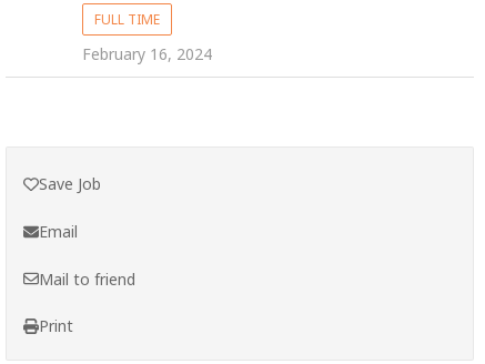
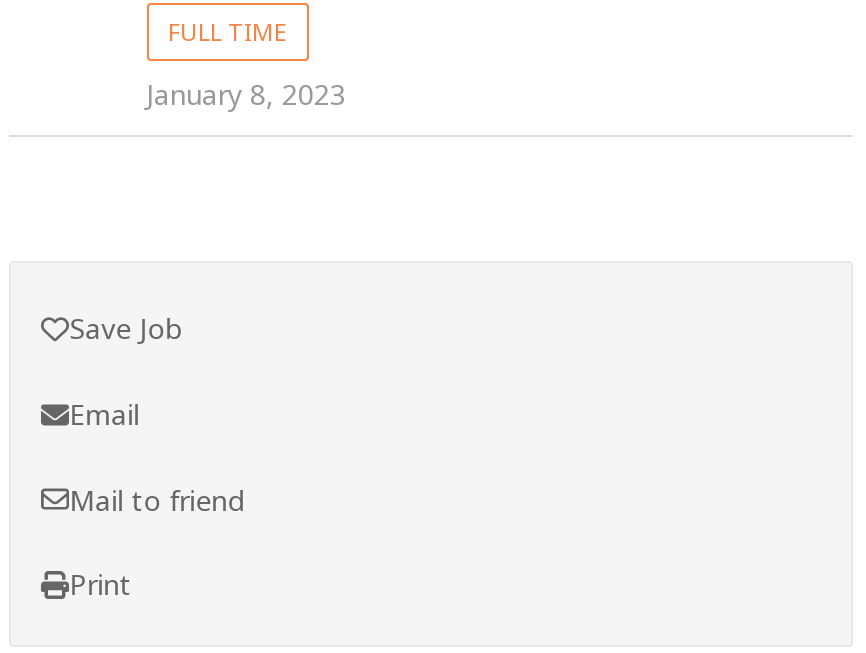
- February 16, 2024
+ January 8, 2023
